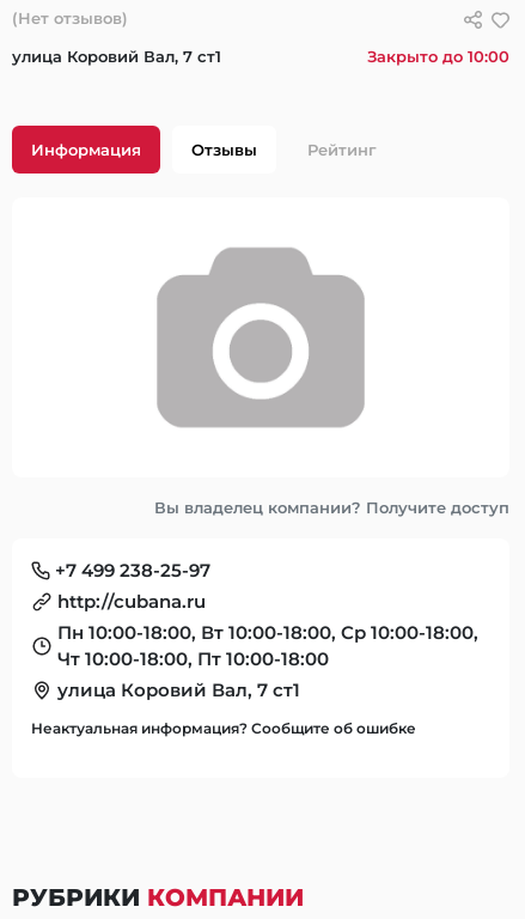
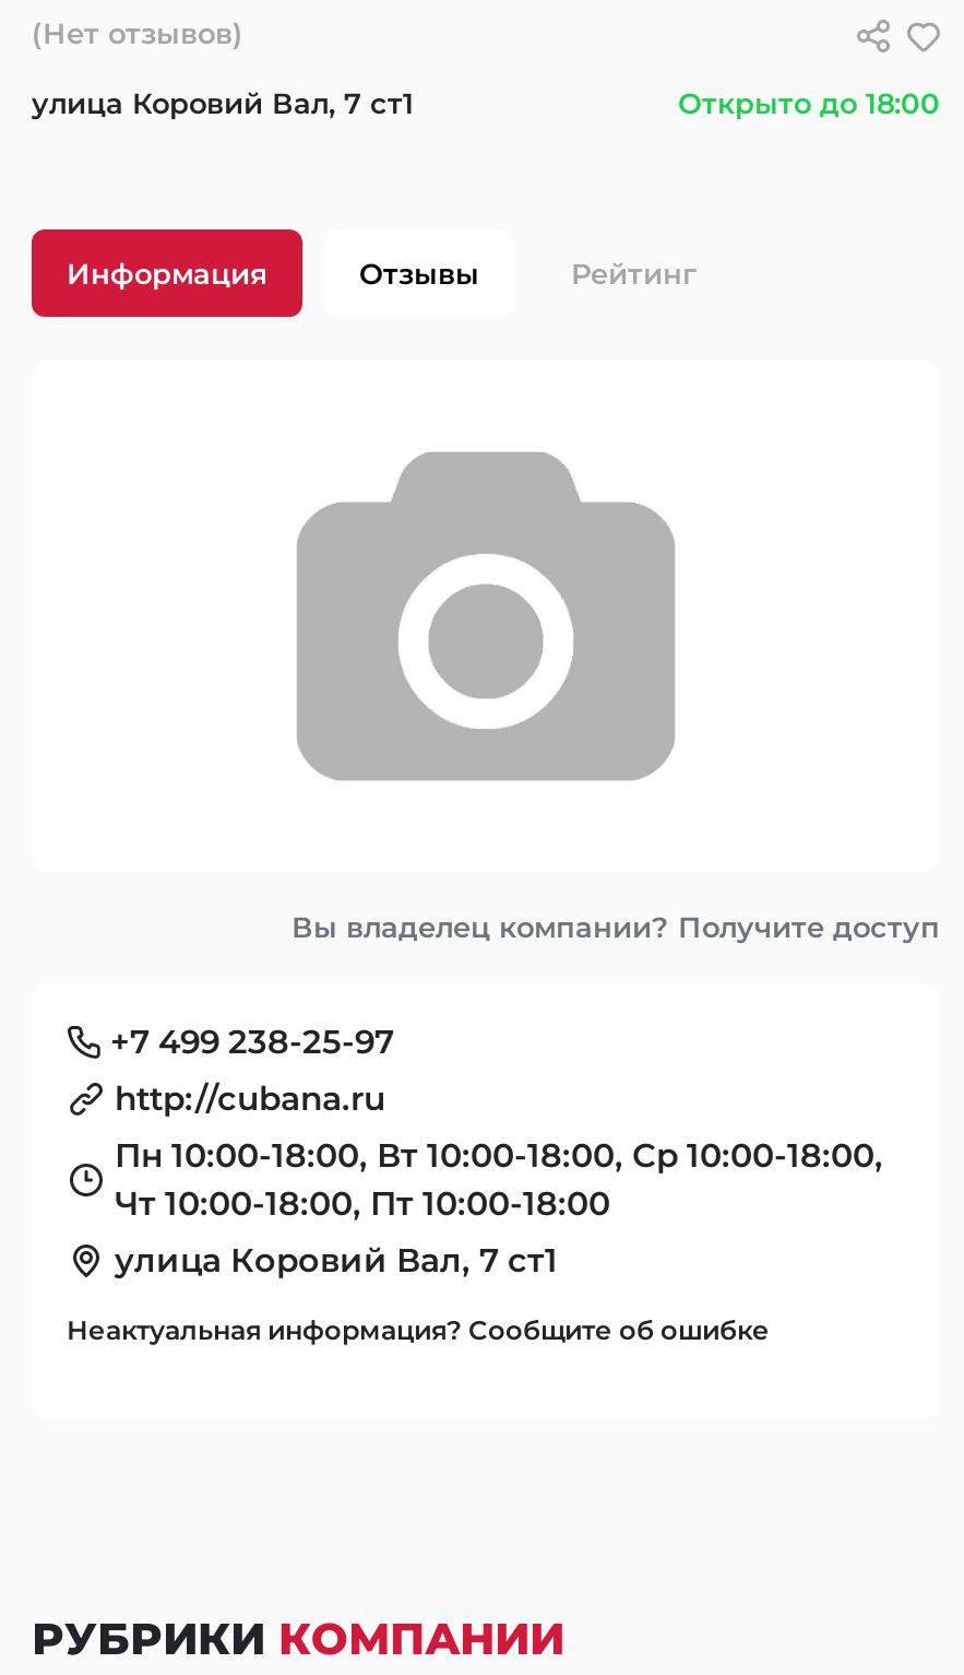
- Закрыто до 10:00
+ Открыто до 18:00
